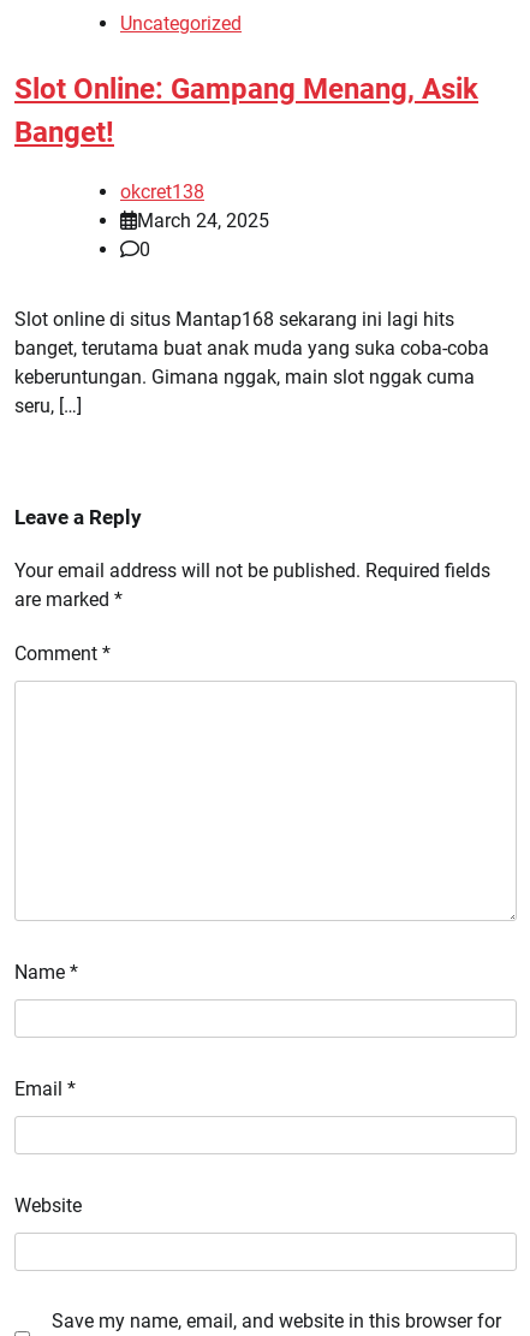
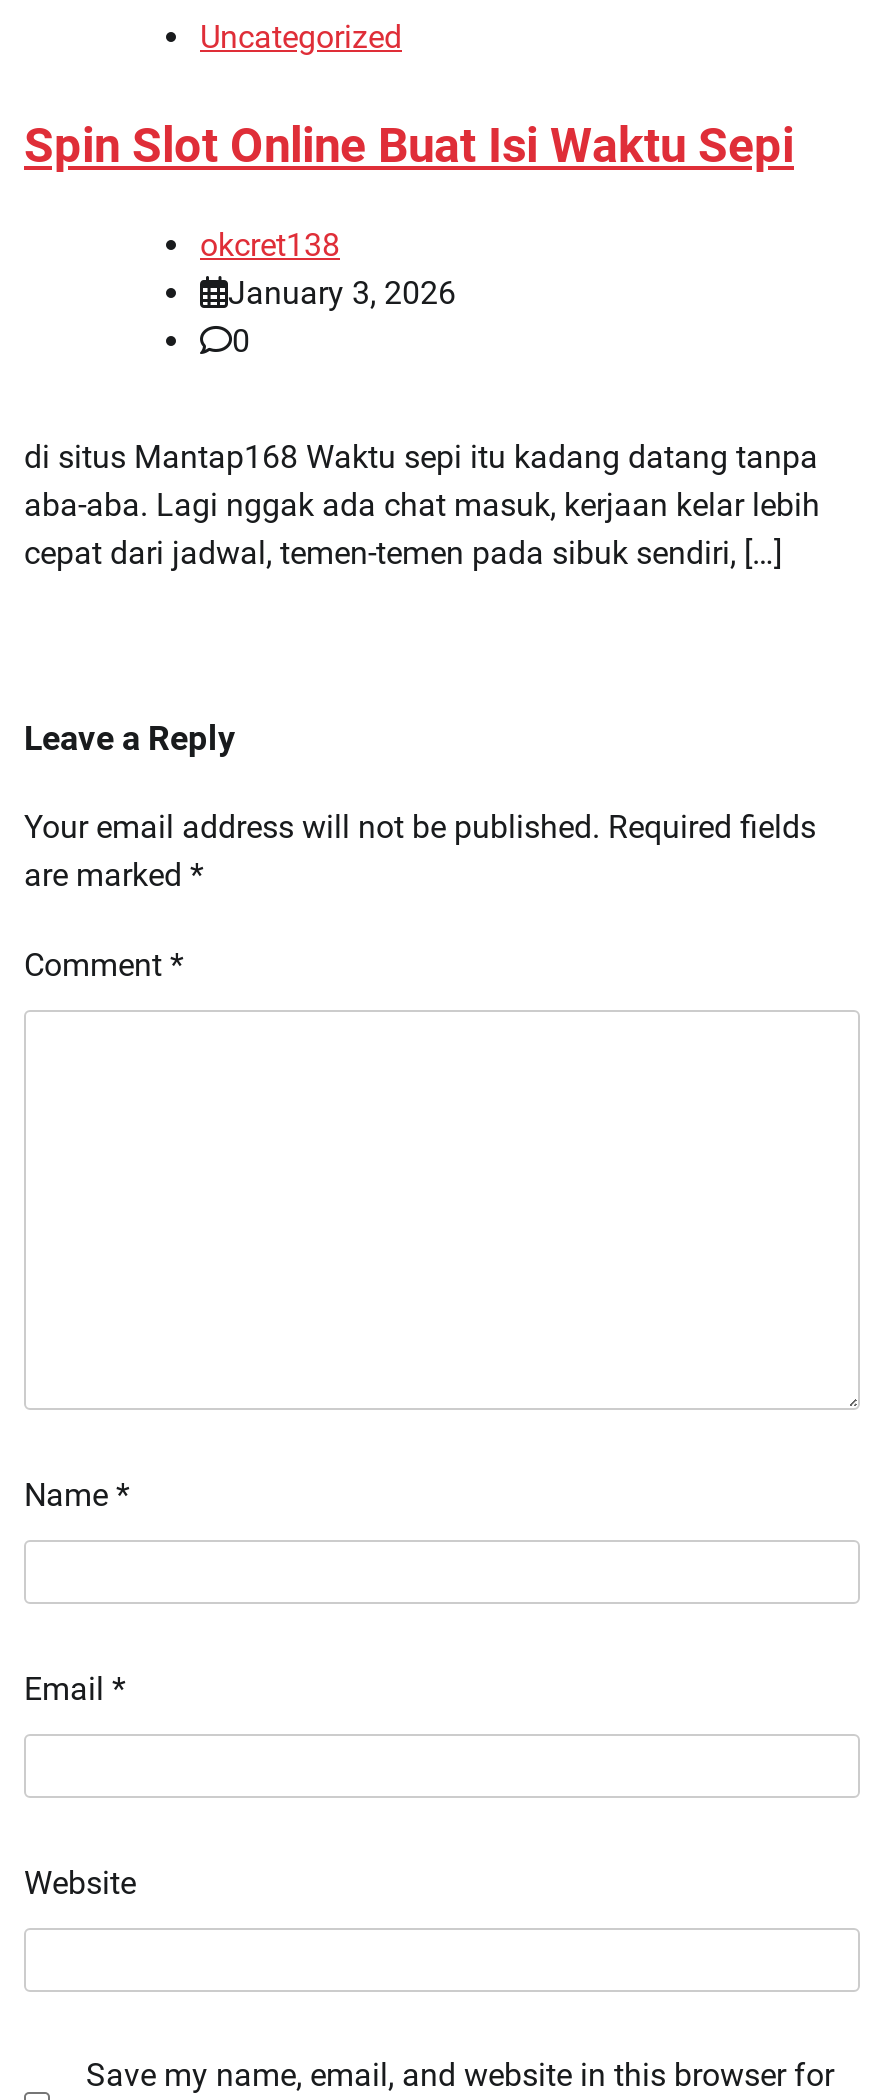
- Slot Online: Gampang Menang, Asik
- Banget!
+ Spin Slot Online Buat Isi Waktu Sepi

- March 24, 2025
+ January 3, 2026

- Slot online di situs Mantap168 sekarang ini lagi hits
- banget, terutama buat anak muda yang suka coba-coba
- keberuntungan. Gimana nggak, main slot nggak cuma
- seru, […]
+ di situs Mantap168 Waktu sepi itu kadang datang tanpa
+ aba-aba. Lagi nggak ada chat masuk, kerjaan kelar lebih
+ cepat dari jadwal, temen-temen pada sibuk sendiri, […]
